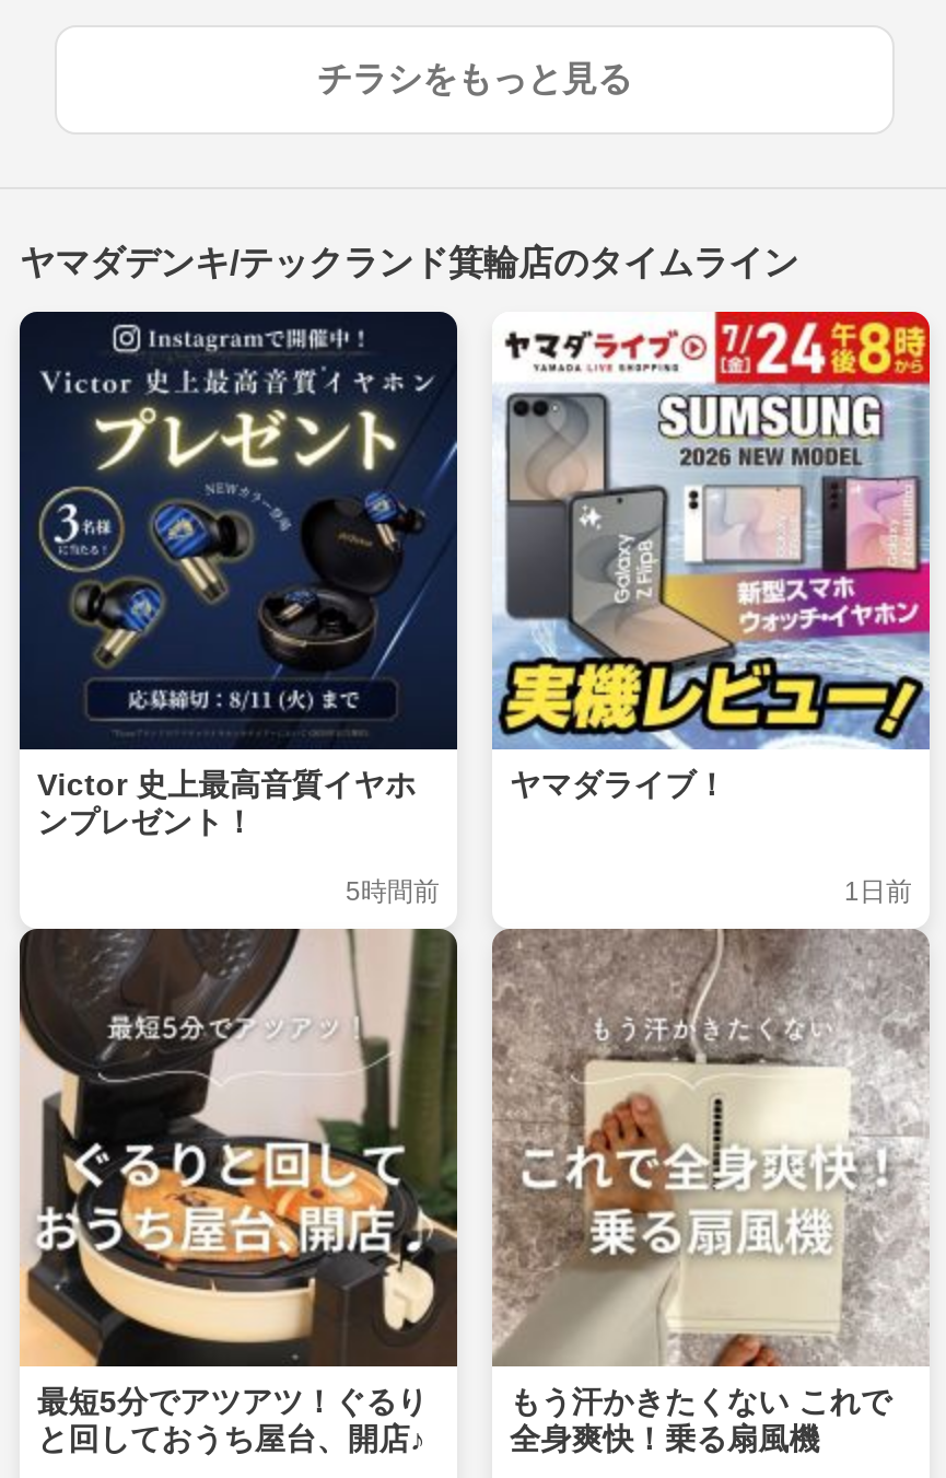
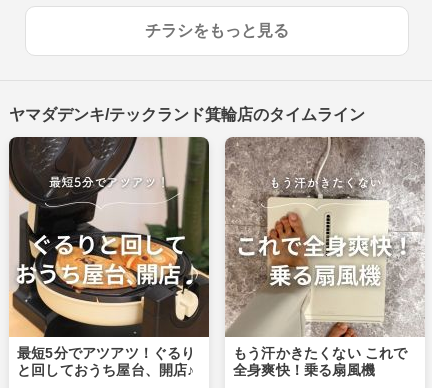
- [image]
- Victor 史上最高音質イヤホ
- ンプレゼント！
- 5時間前

- [image]
- ヤマダライブ！
- 1日前
